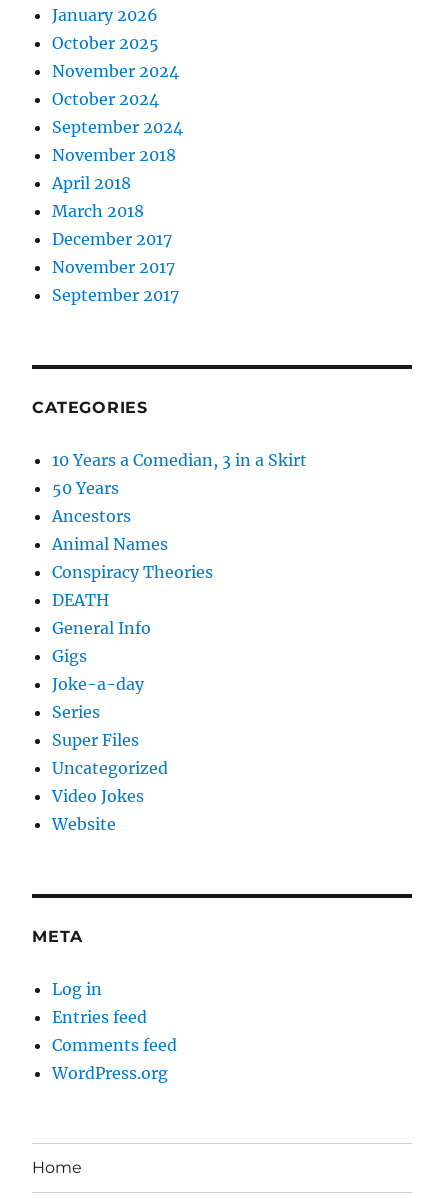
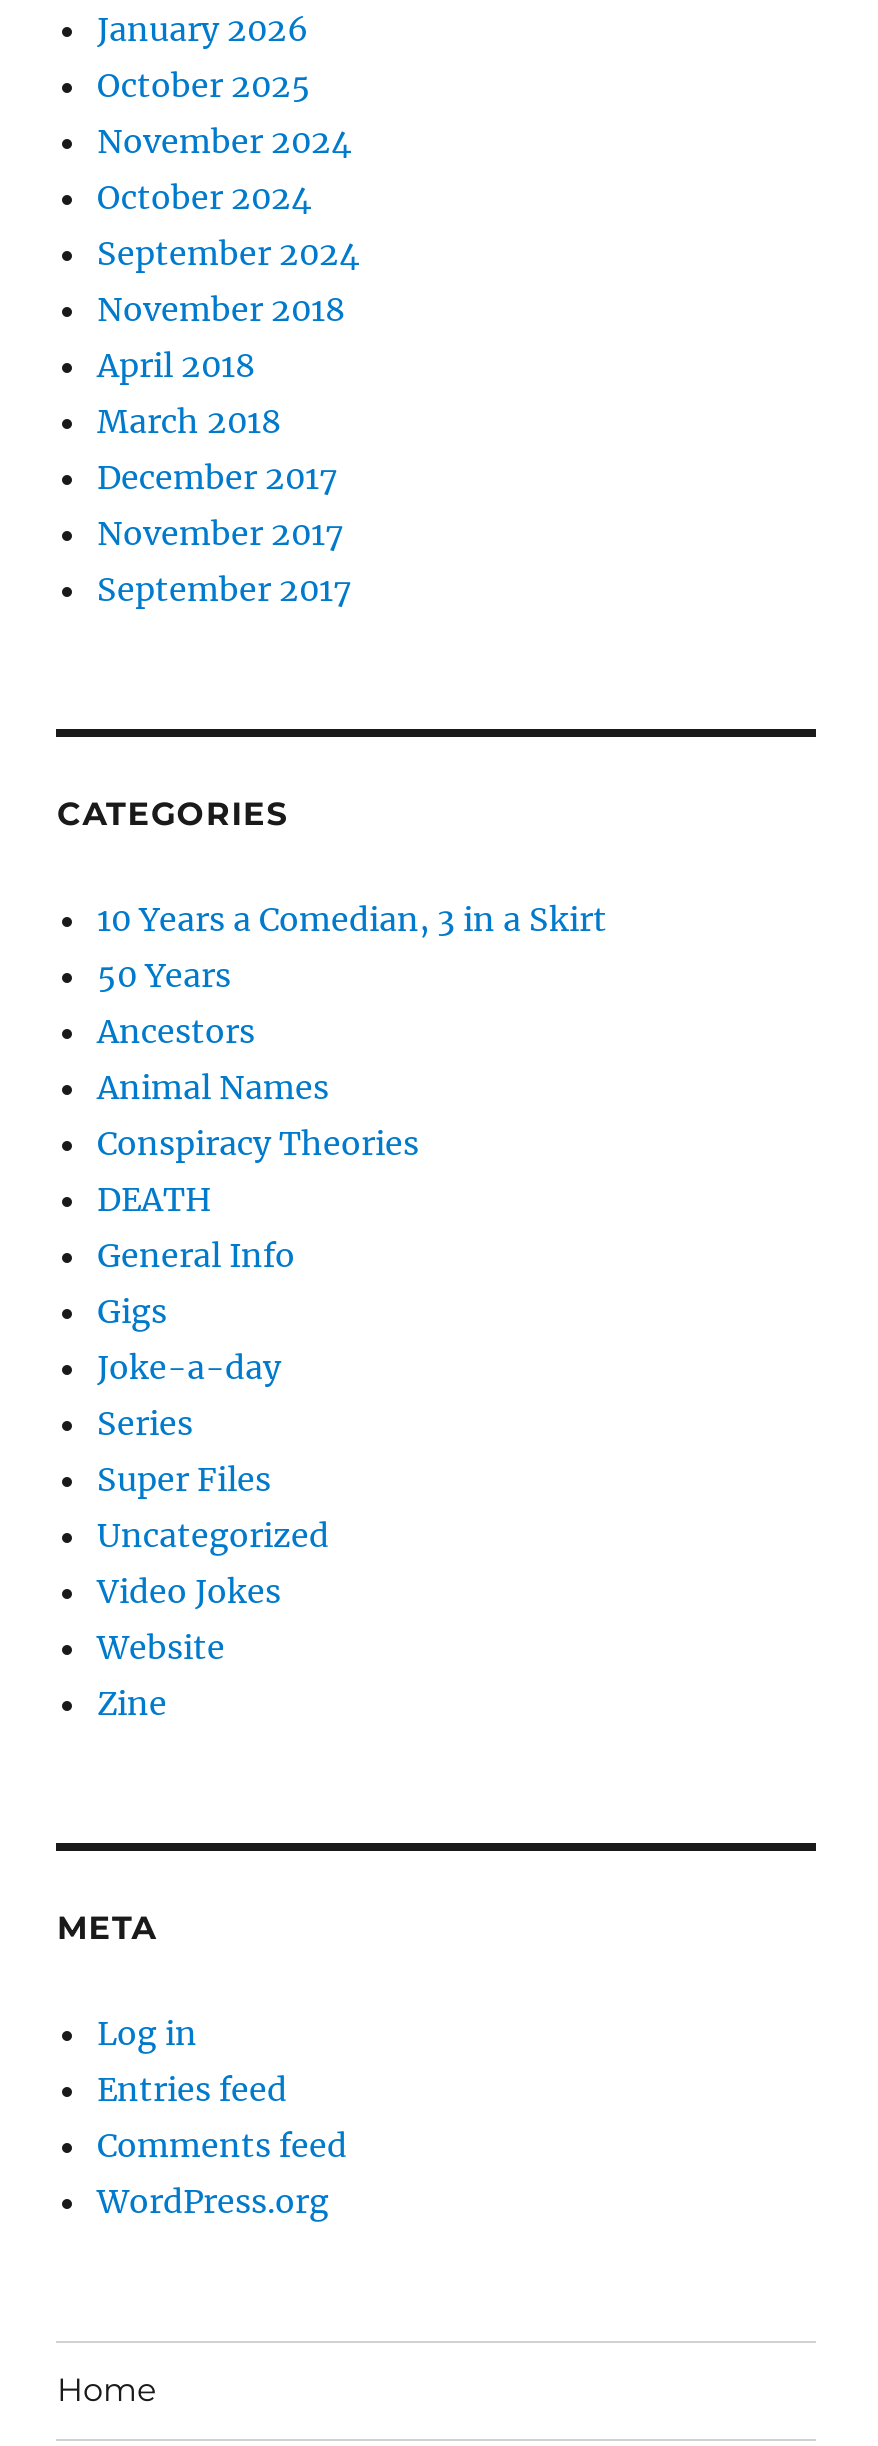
+ Zine
